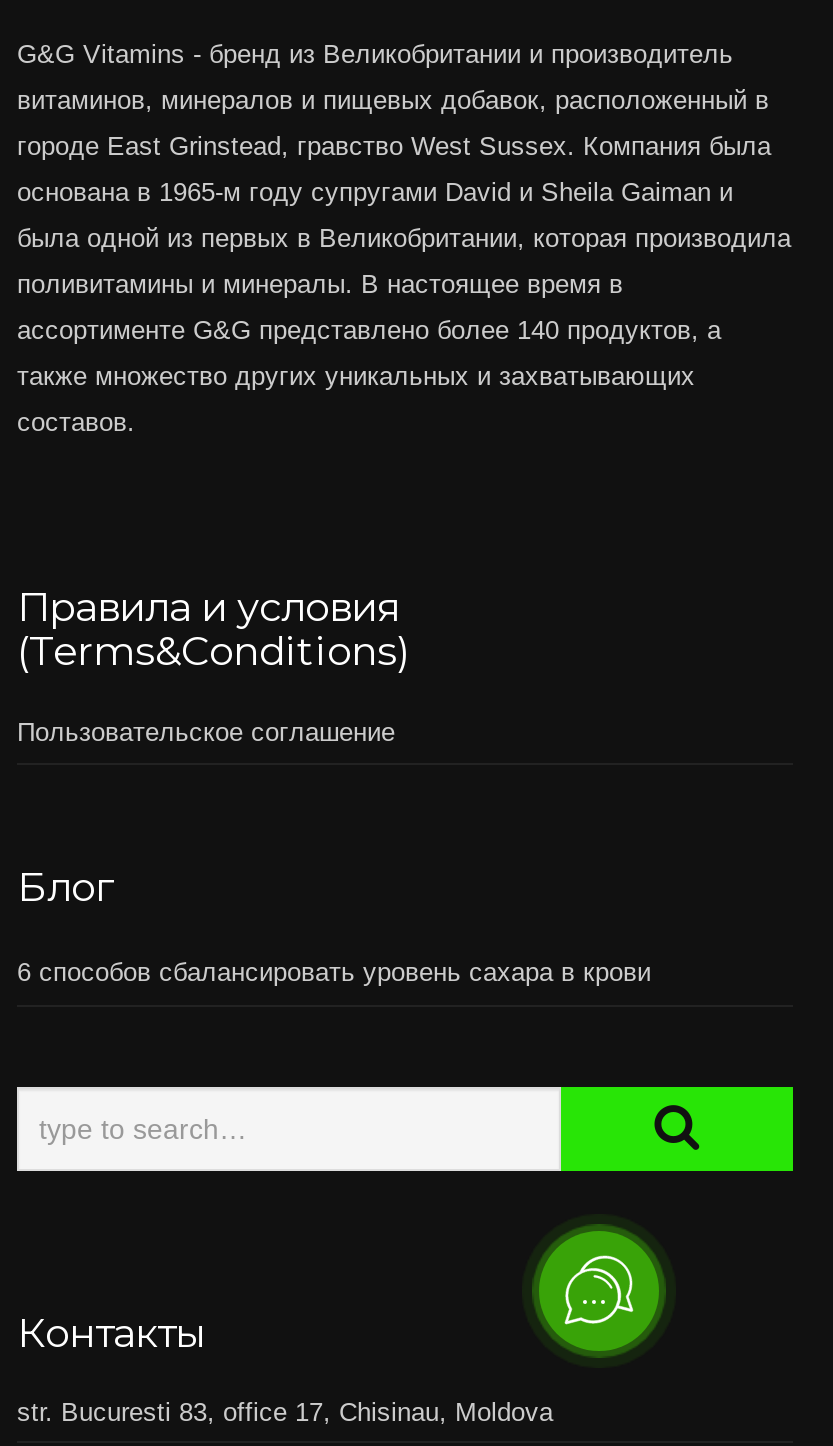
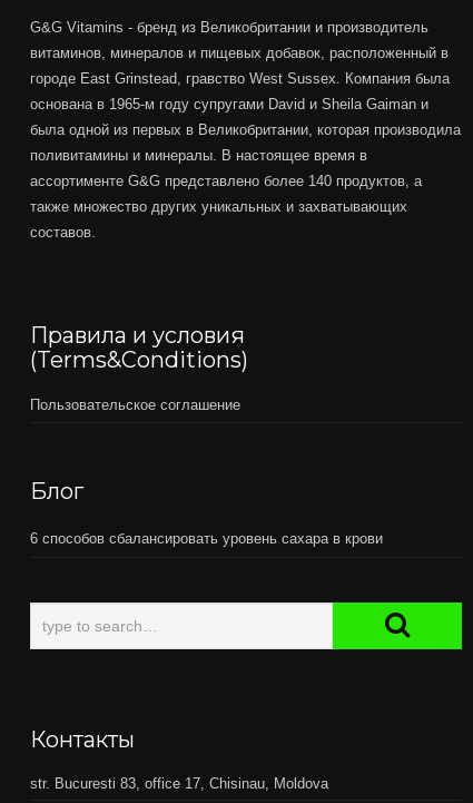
- [image]
